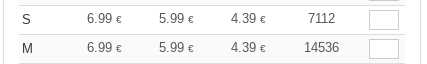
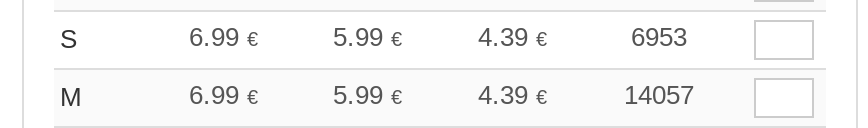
- 7112
+ 6953

- 14536
+ 14057
